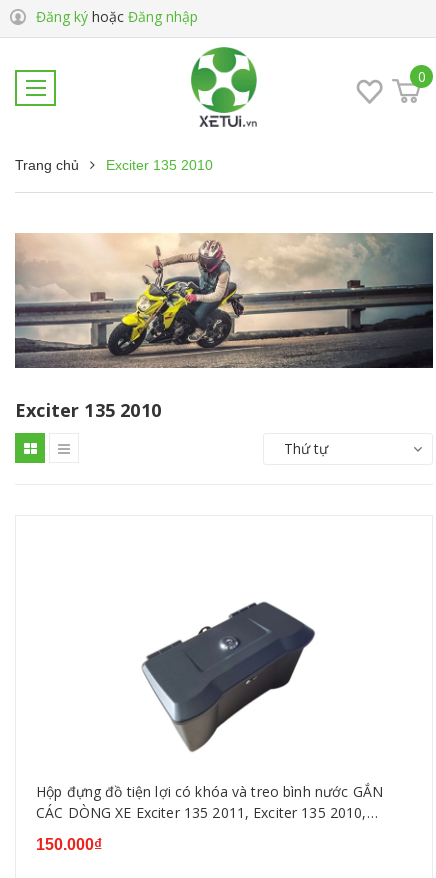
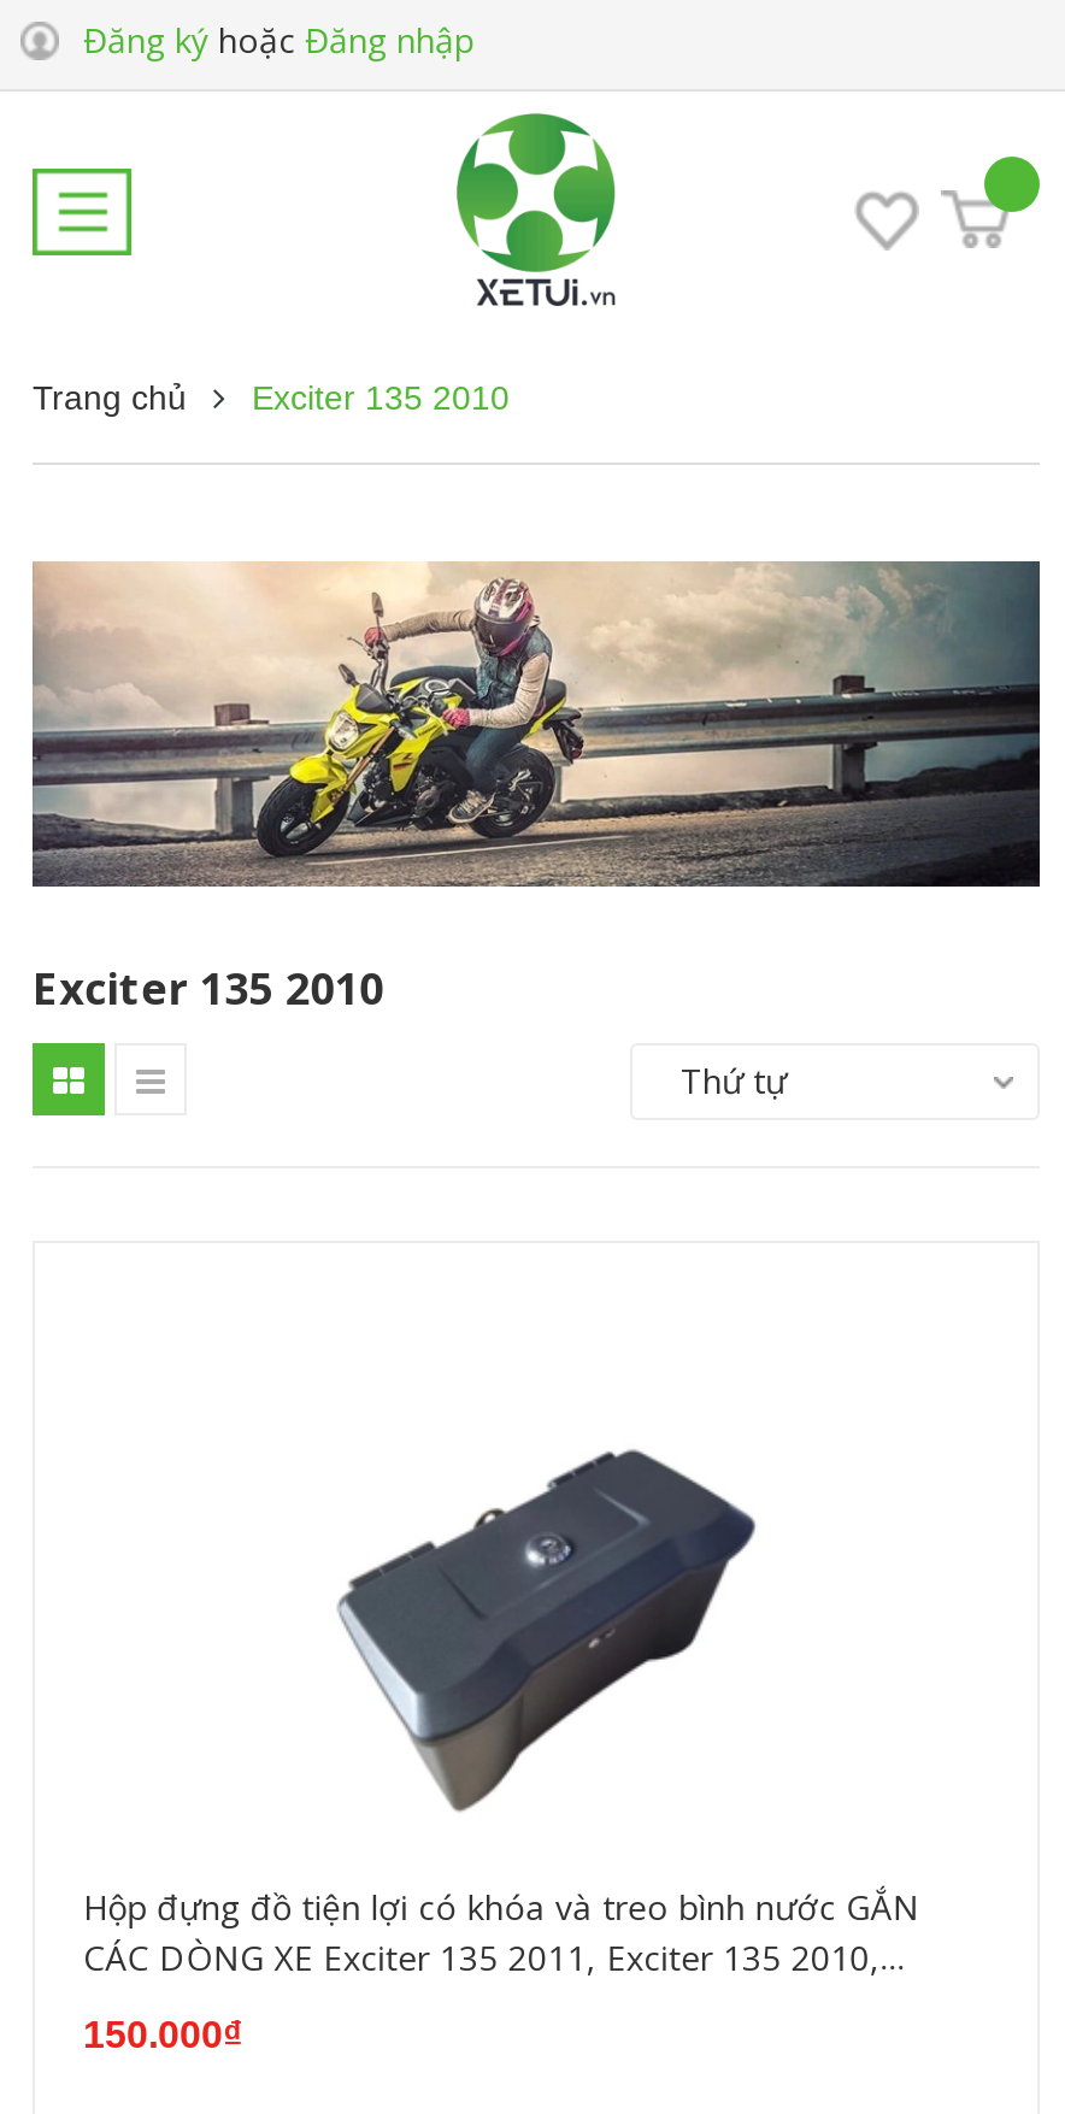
- 0
